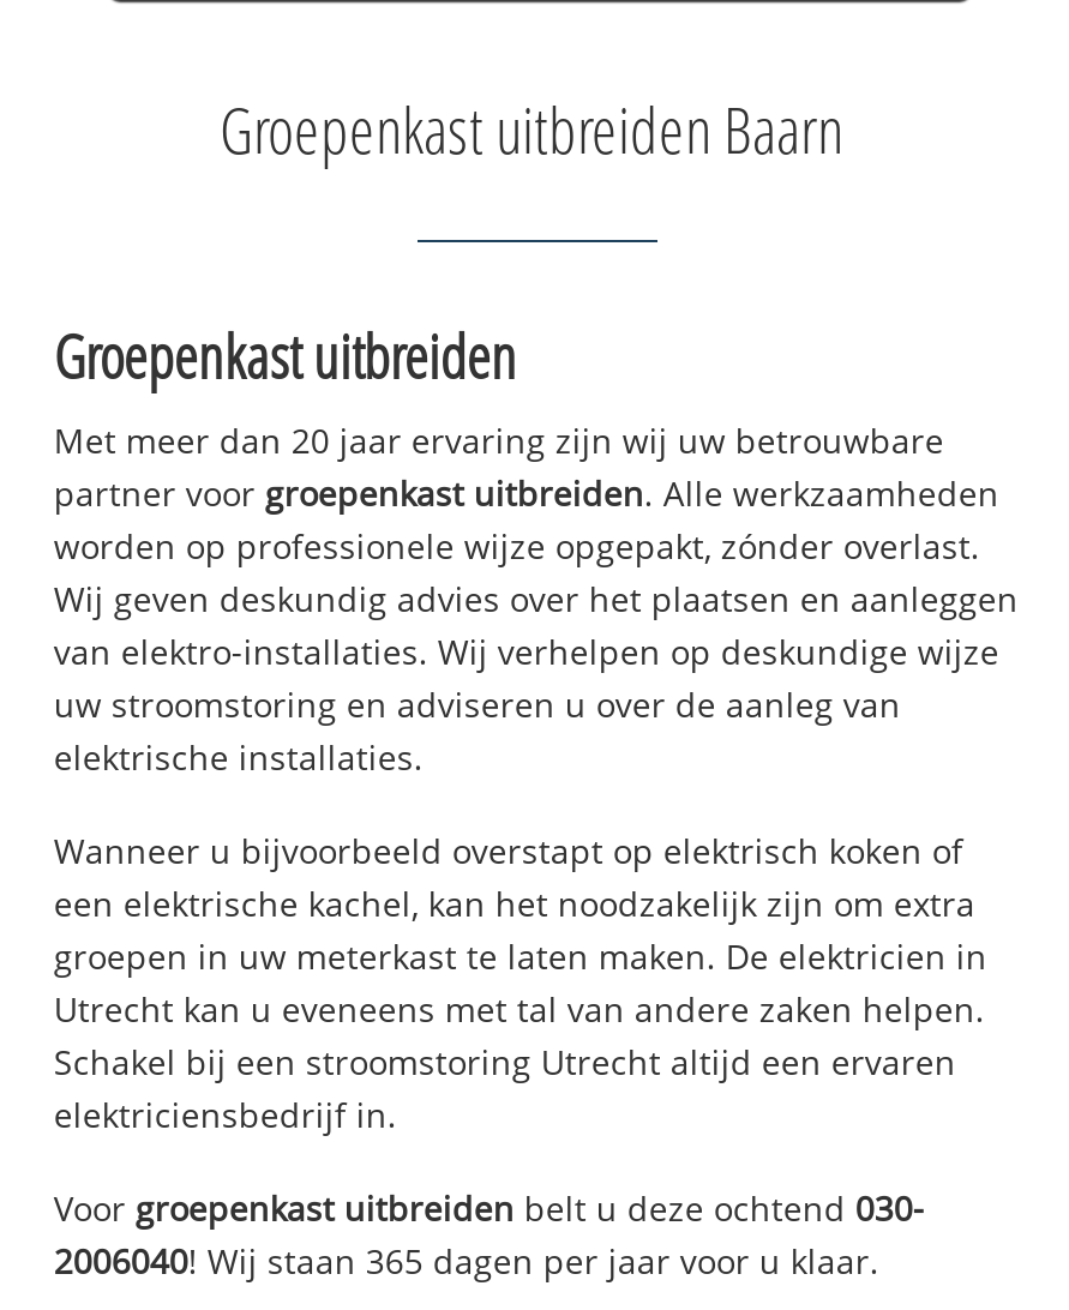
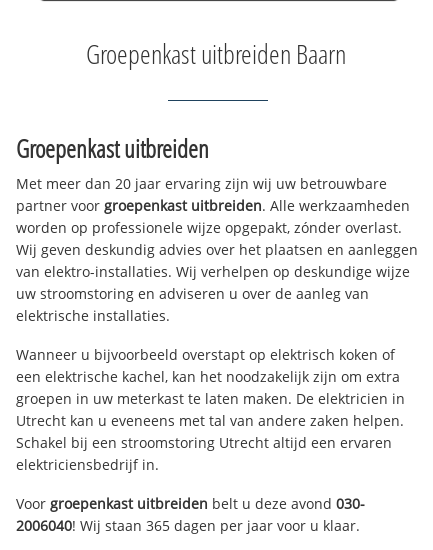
- Voor groepenkast uitbreiden belt u deze ochtend 030-
+ Voor groepenkast uitbreiden belt u deze avond 030-
